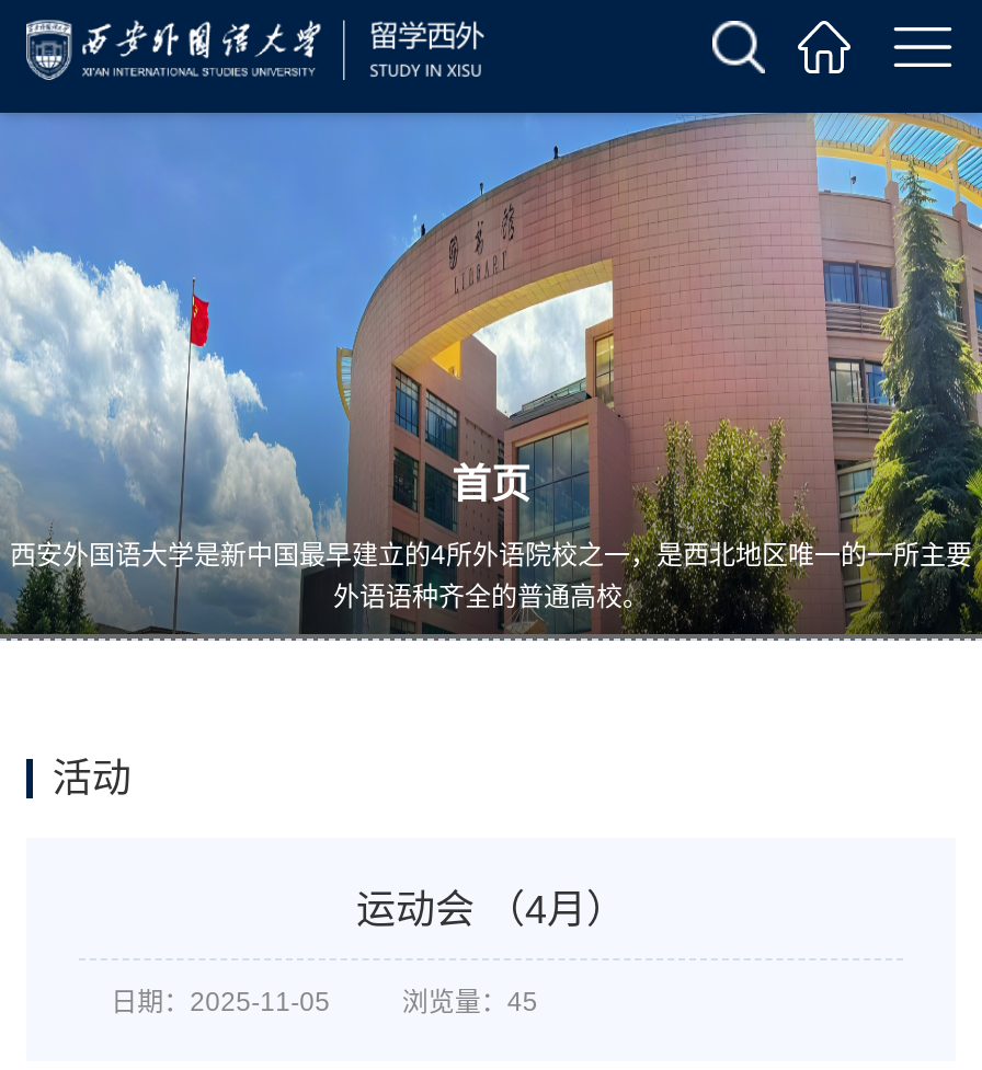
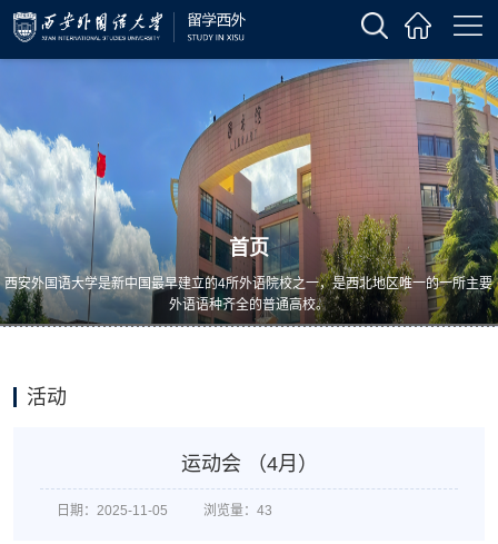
- 浏览量：45
+ 浏览量：43
